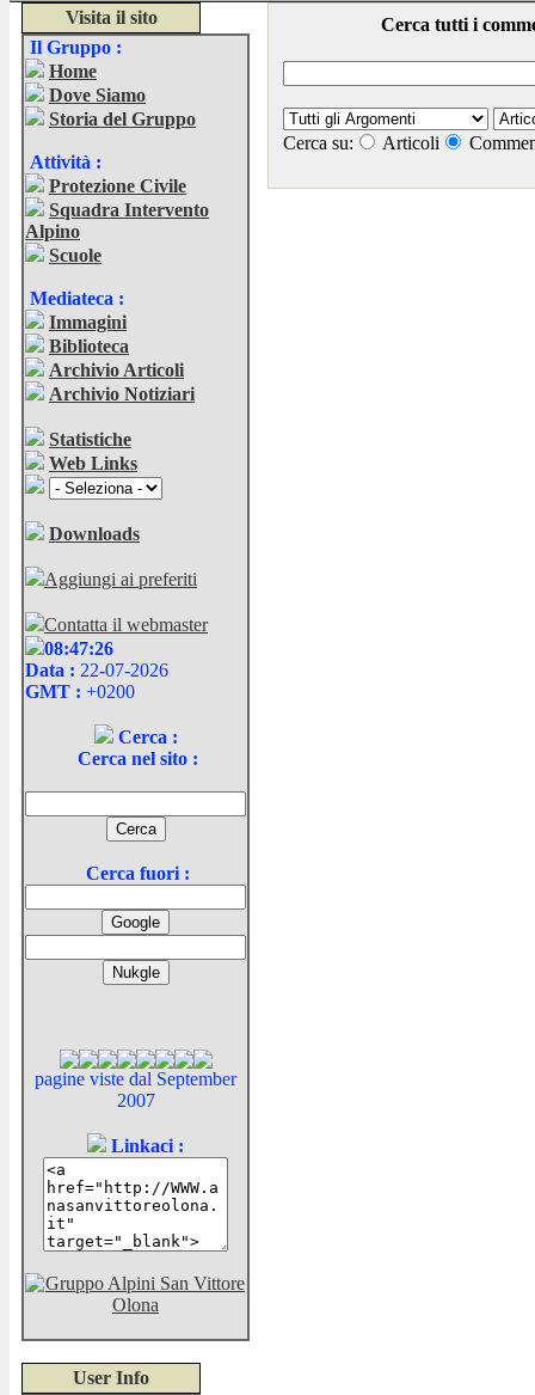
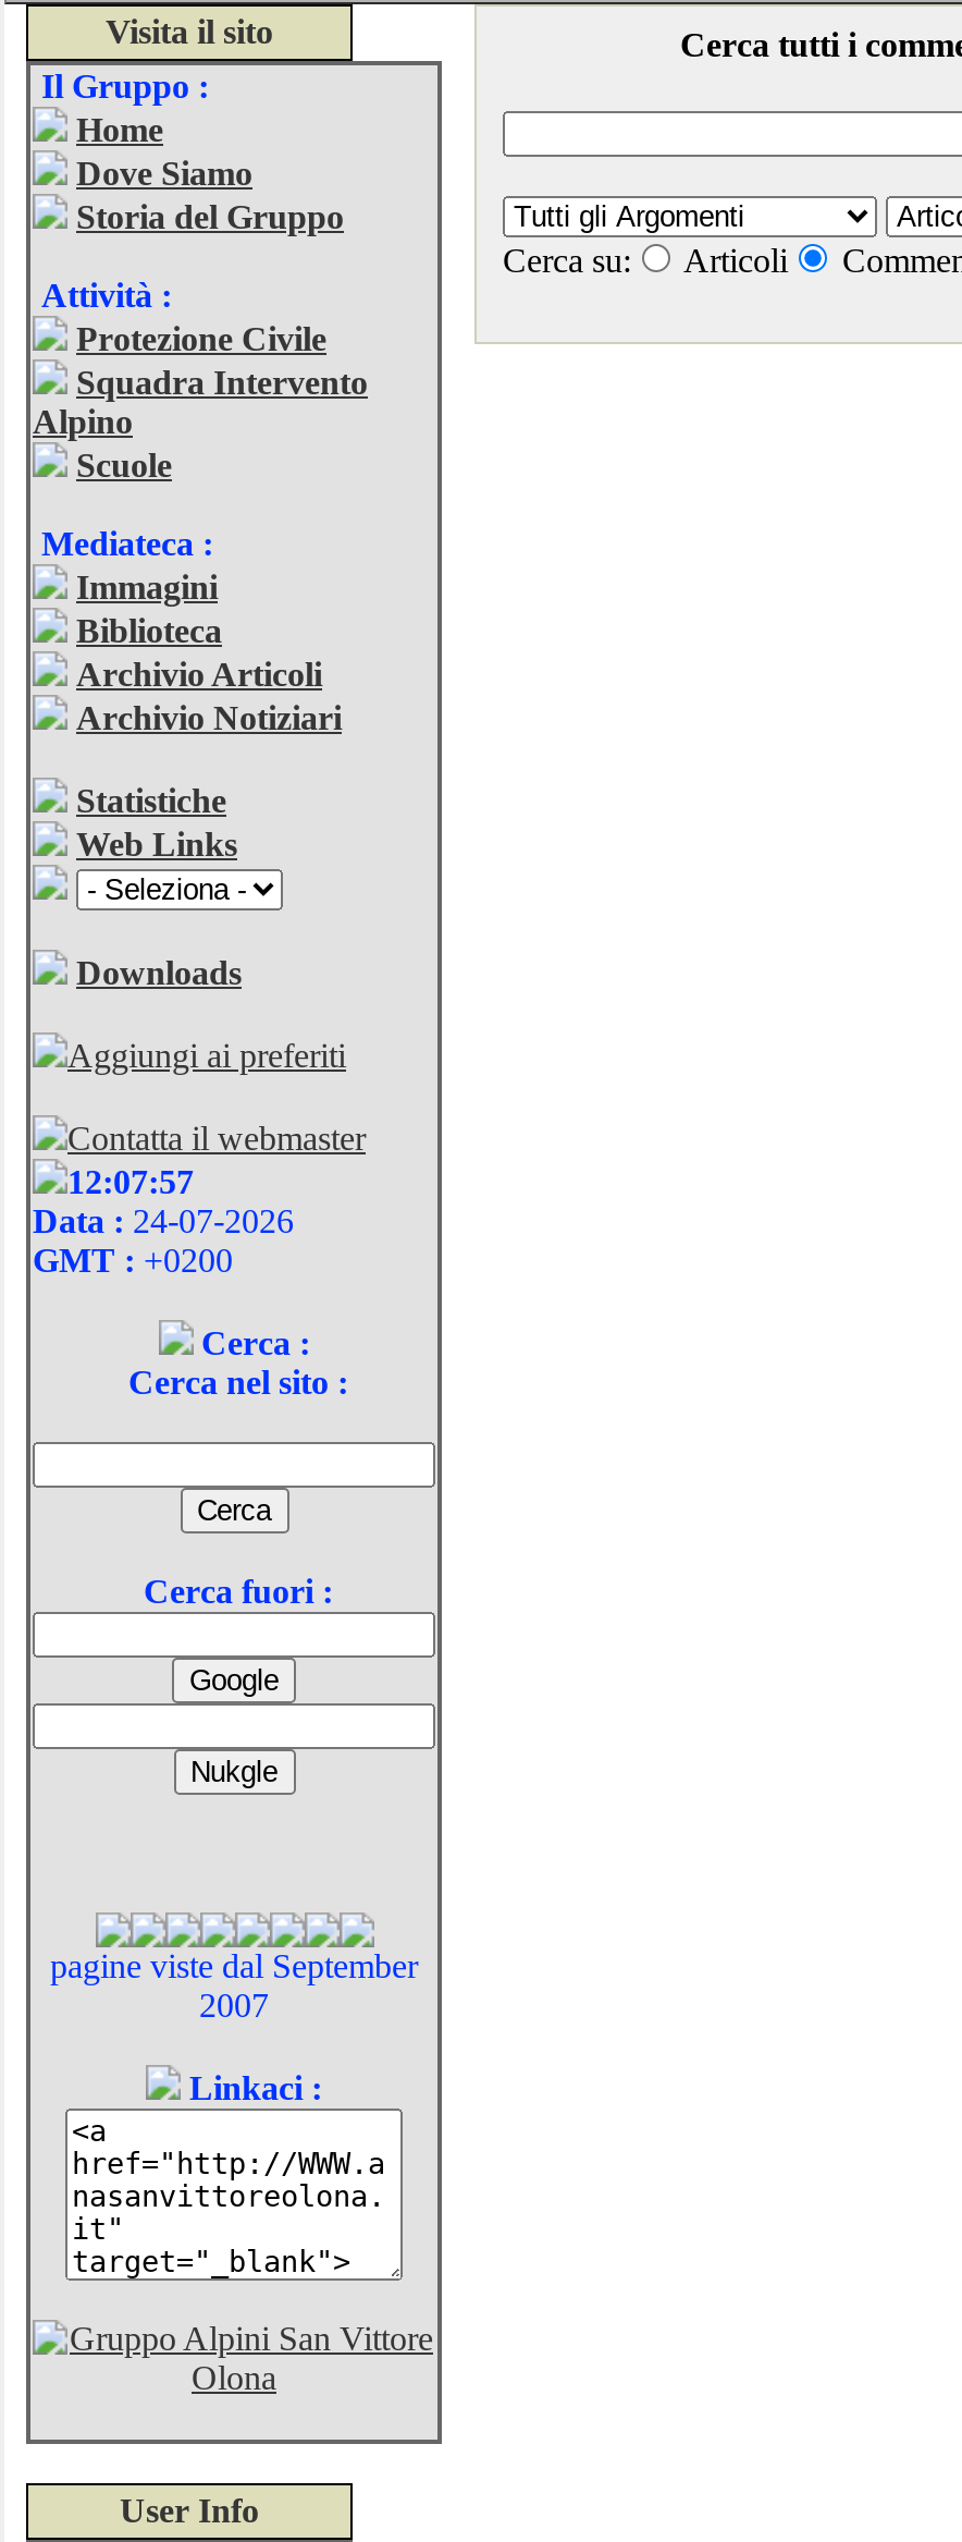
- 08:47:26
+ 12:07:57

- Data : 22-07-2026
+ Data : 24-07-2026
